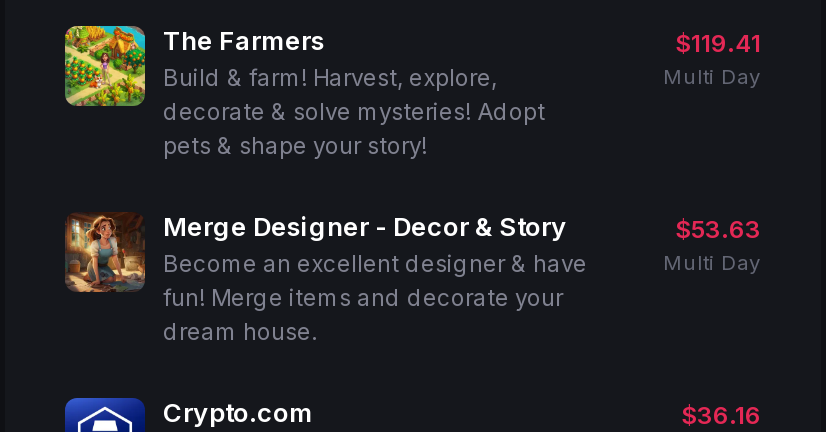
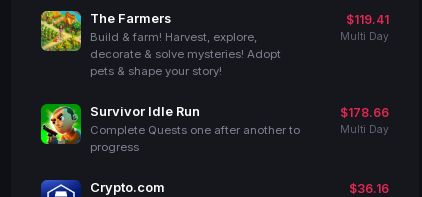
- [image]
- Merge Designer - Decor & Story
- Become an excellent designer & have
- fun! Merge items and decorate your
- dream house.
+ [image]
+ Survivor Idle Run
+ Complete Quests one after another to
+ progress

- $53.63
+ $178.66
